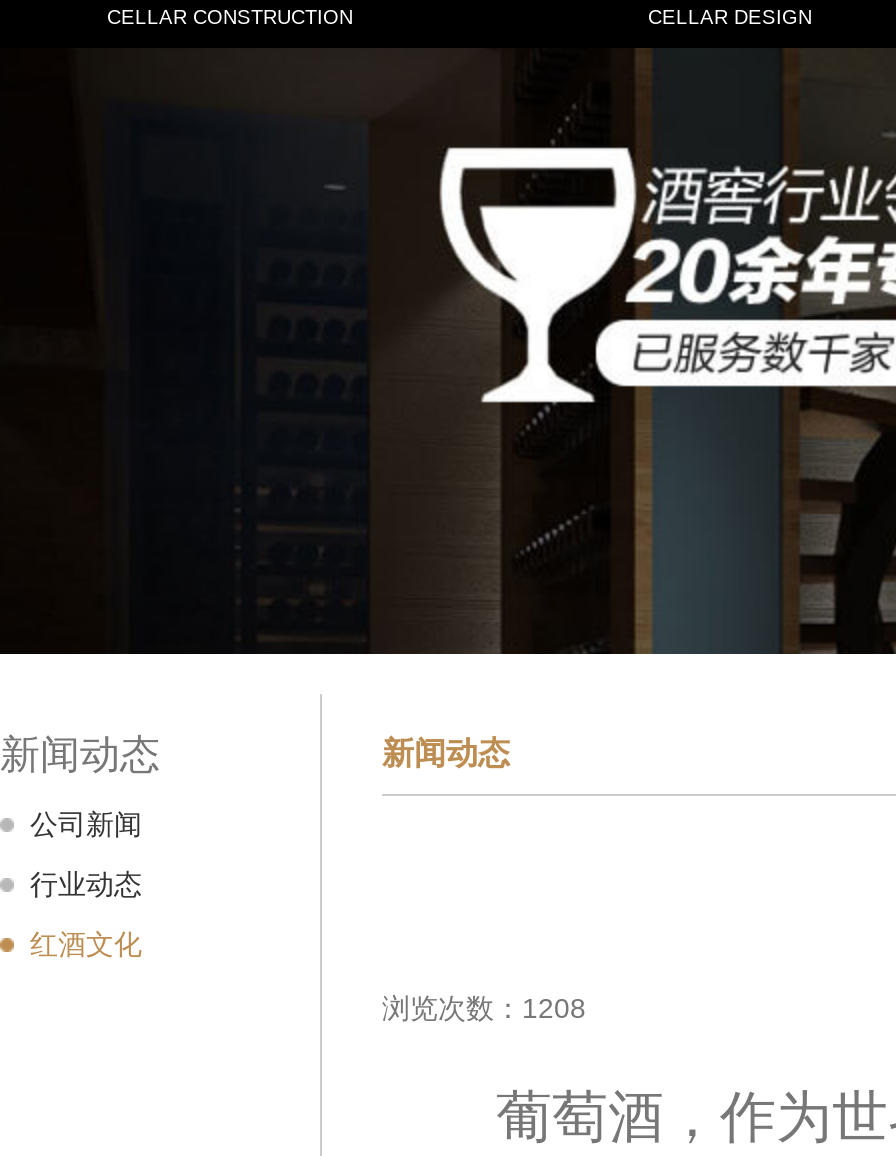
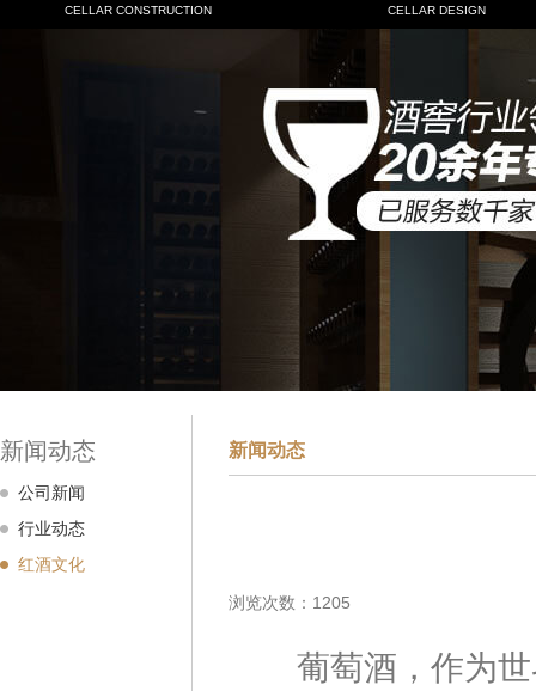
- 浏览次数：1208
+ 浏览次数：1205
